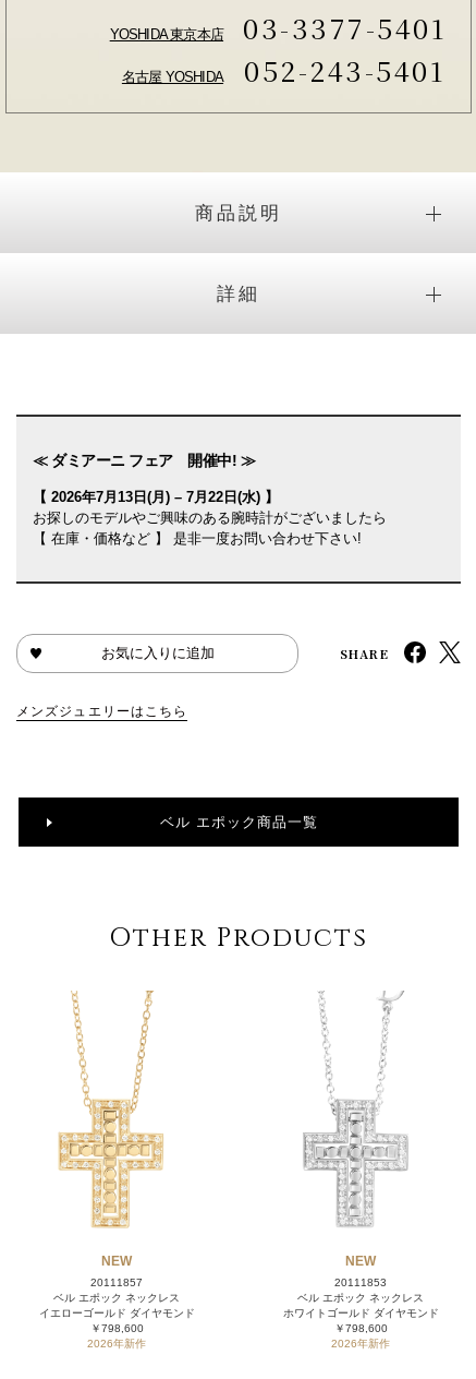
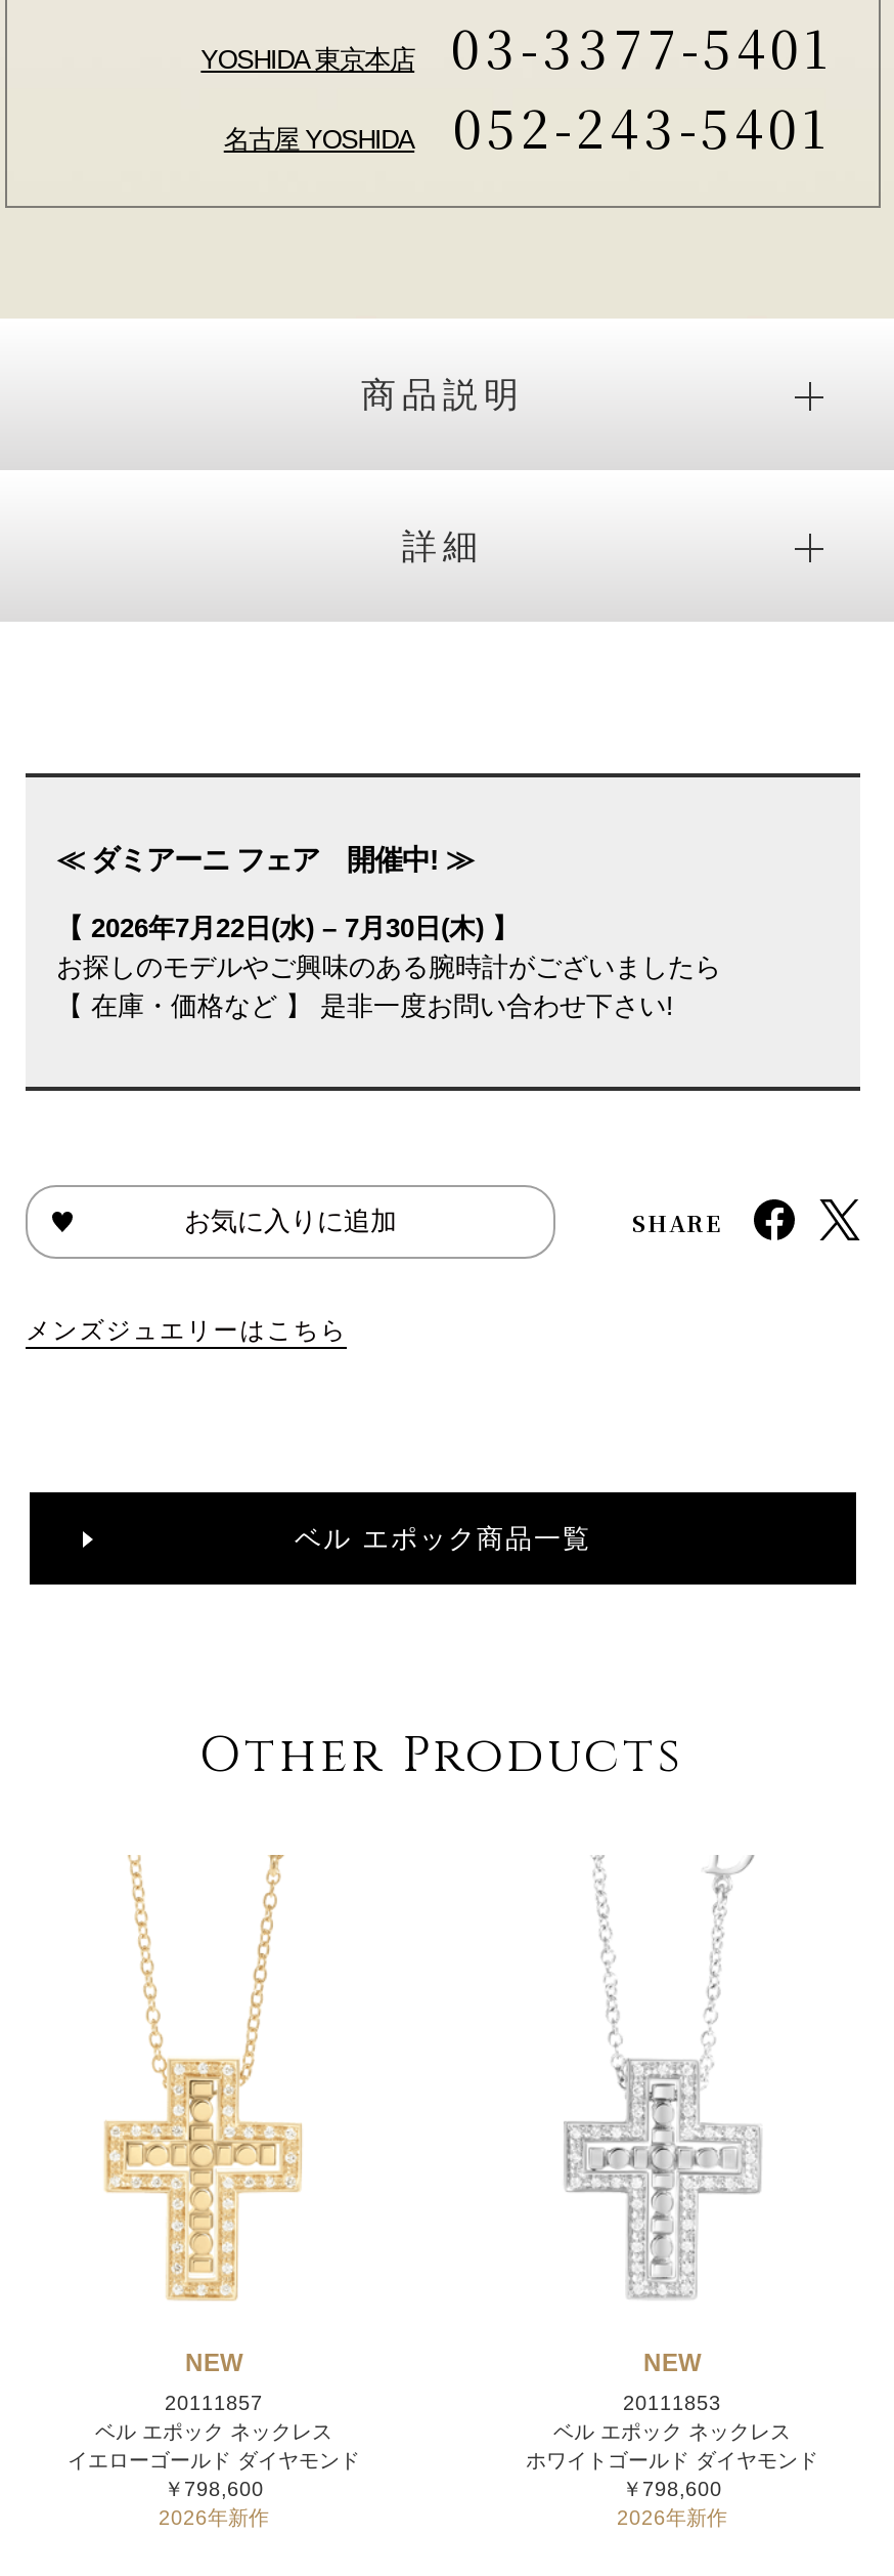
- 【 2026年7月13日(月) – 7月22日(水) 】
+ 【 2026年7月22日(水) – 7月30日(木) 】
